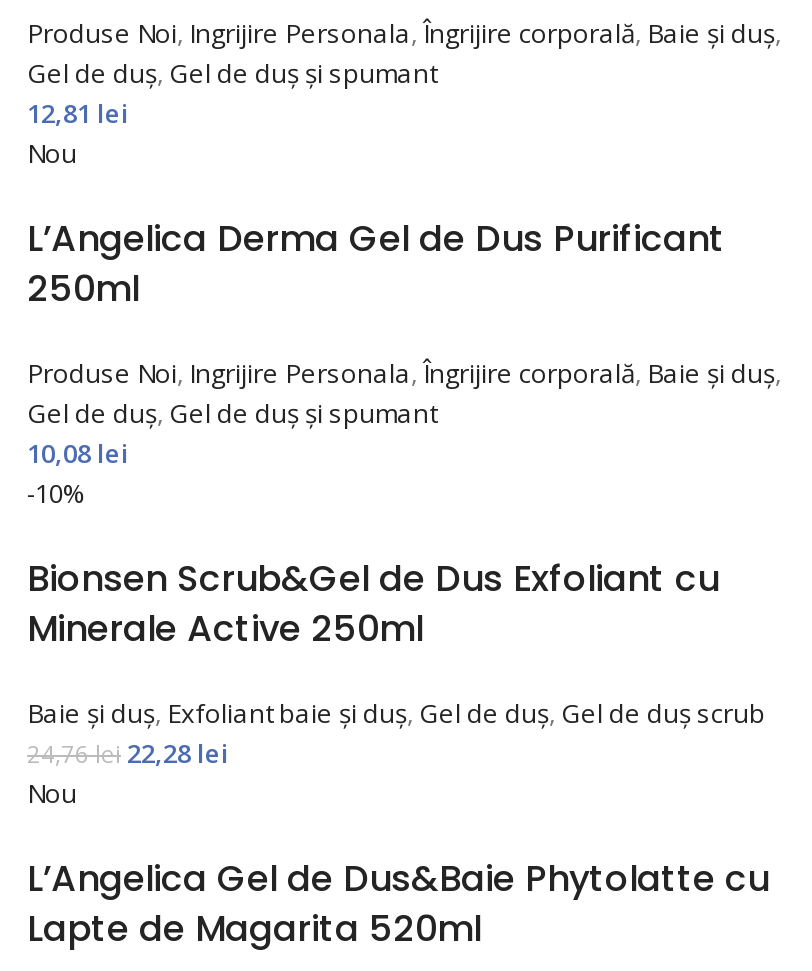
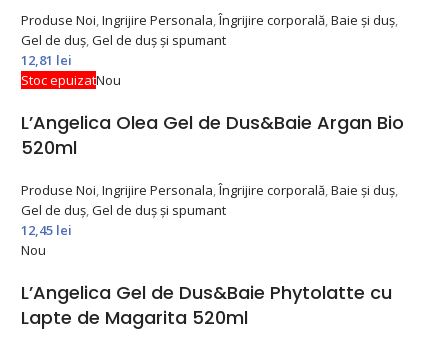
- Nou
+ Stoc epuizatNou

- L’Angelica Derma Gel de Dus Purificant
- 250ml
+ L’Angelica Olea Gel de Dus&Baie Argan Bio
+ 520ml

- 10,08 lei
- -10%
- Bionsen Scrub&Gel de Dus Exfoliant cu
- Minerale Active 250ml
- Baie și duș, Exfoliant baie și duș, Gel de duș, Gel de duş scrub
- 24,76lei 22,28 lei
+ 12,45 lei
